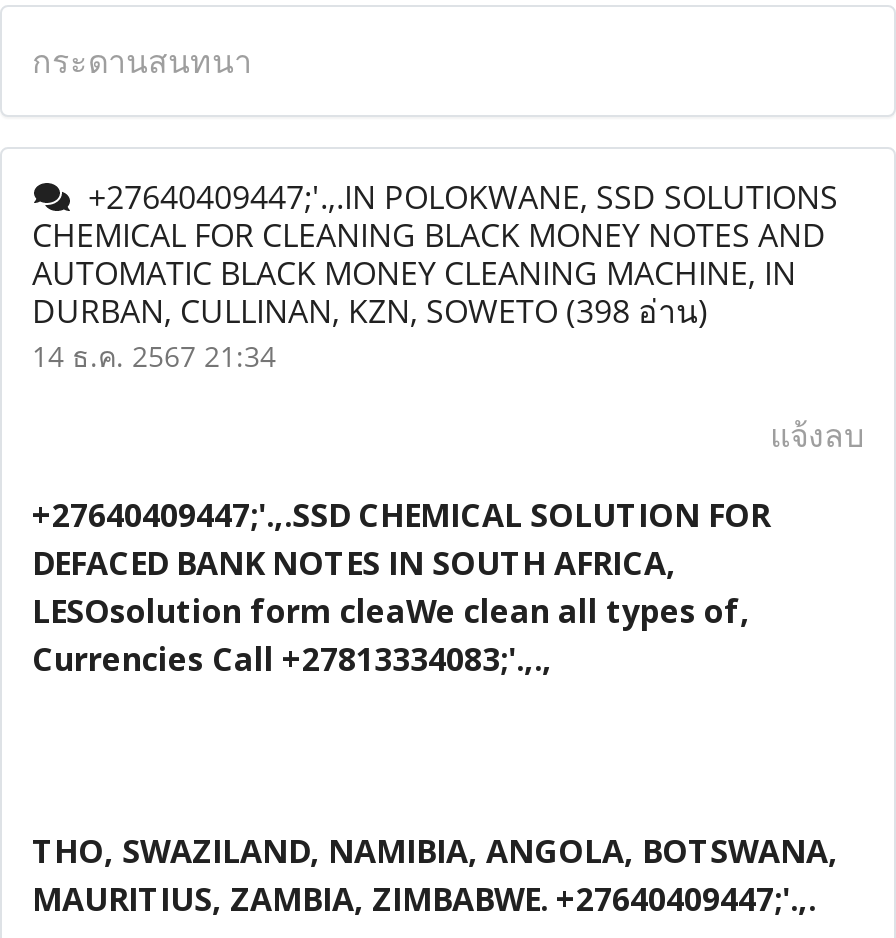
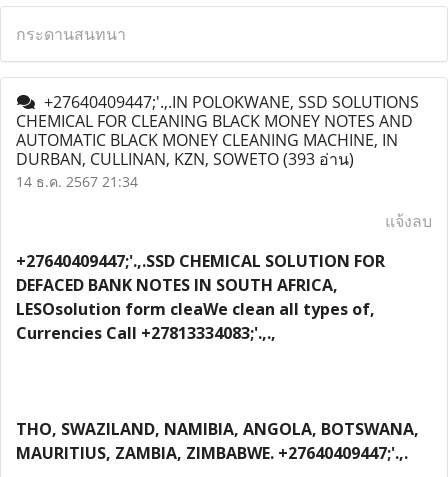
- DURBAN, CULLINAN, KZN, SOWETO (398 อ่าน)
+ DURBAN, CULLINAN, KZN, SOWETO (393 อ่าน)
